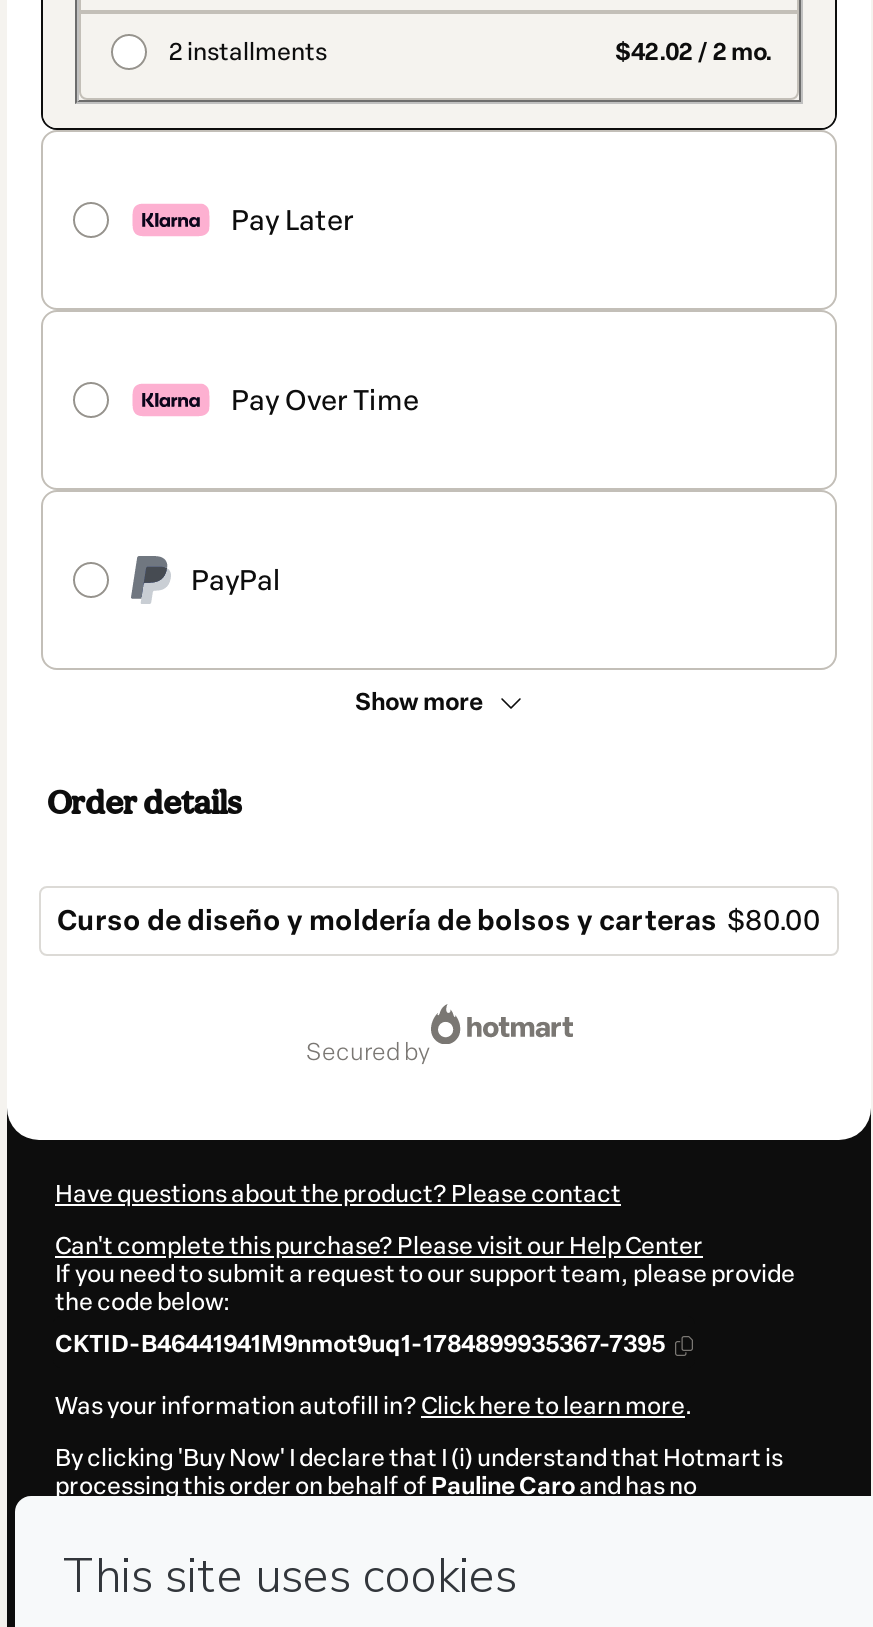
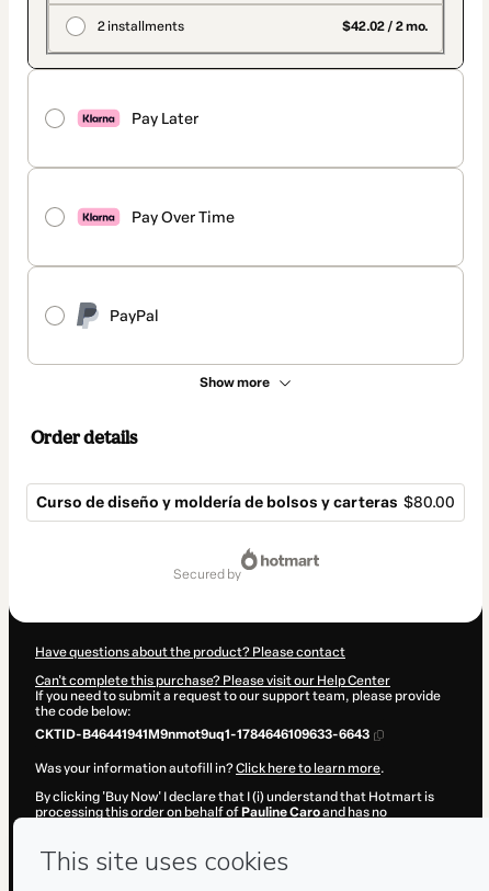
- CKTID-B46441941M9nmot9uq1-1784899935367-7395
+ CKTID-B46441941M9nmot9uq1-1784646109633-6643
